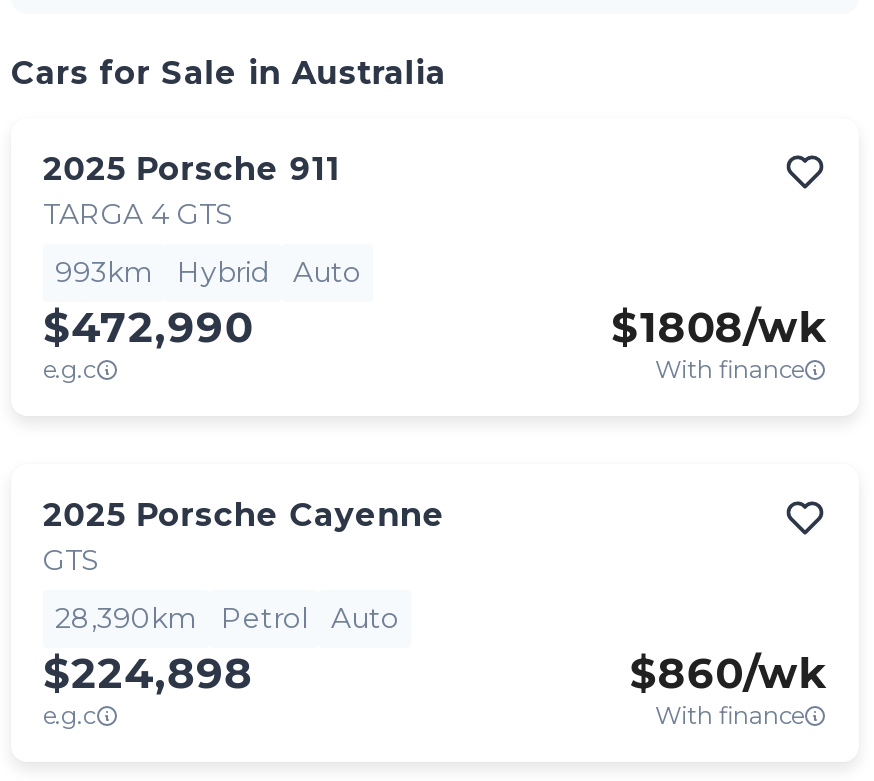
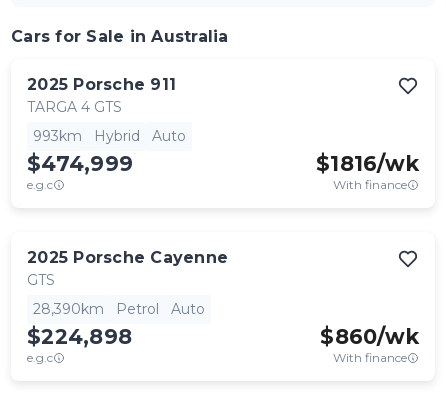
- $472,990
+ $474,999

- $1808/wk
+ $1816/wk
